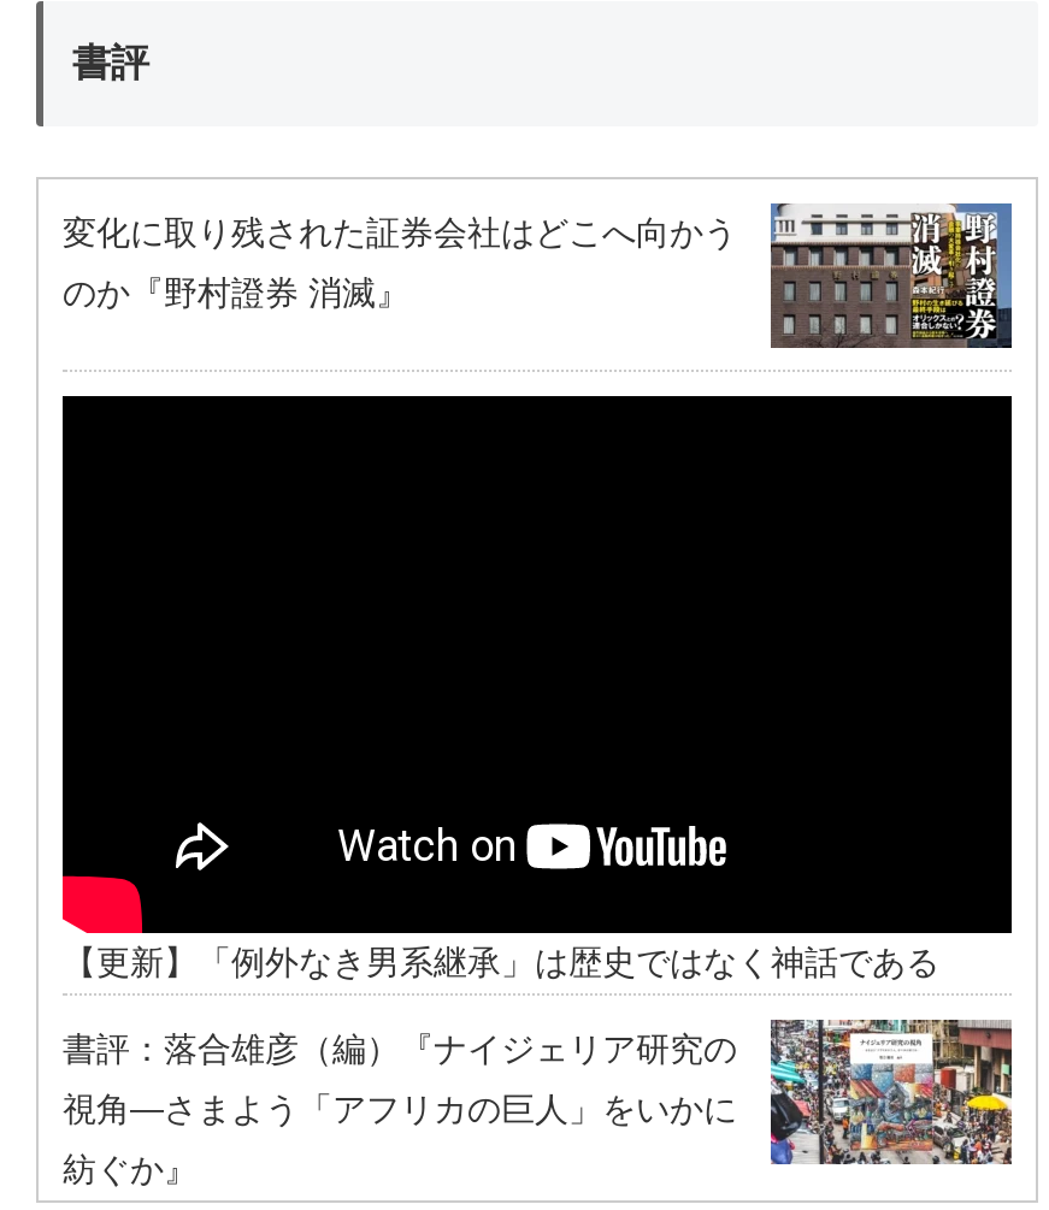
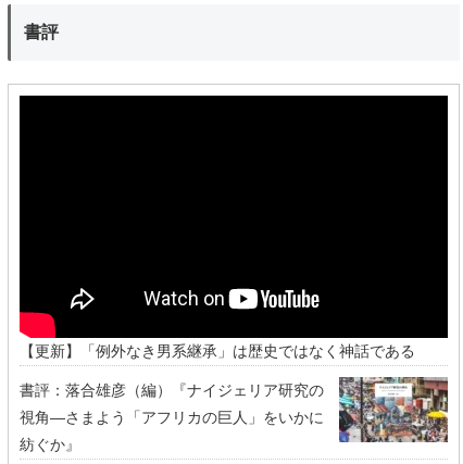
- [image]
- 変化に取り残された証券会社はどこへ向かう
- のか『野村證券 消滅』
